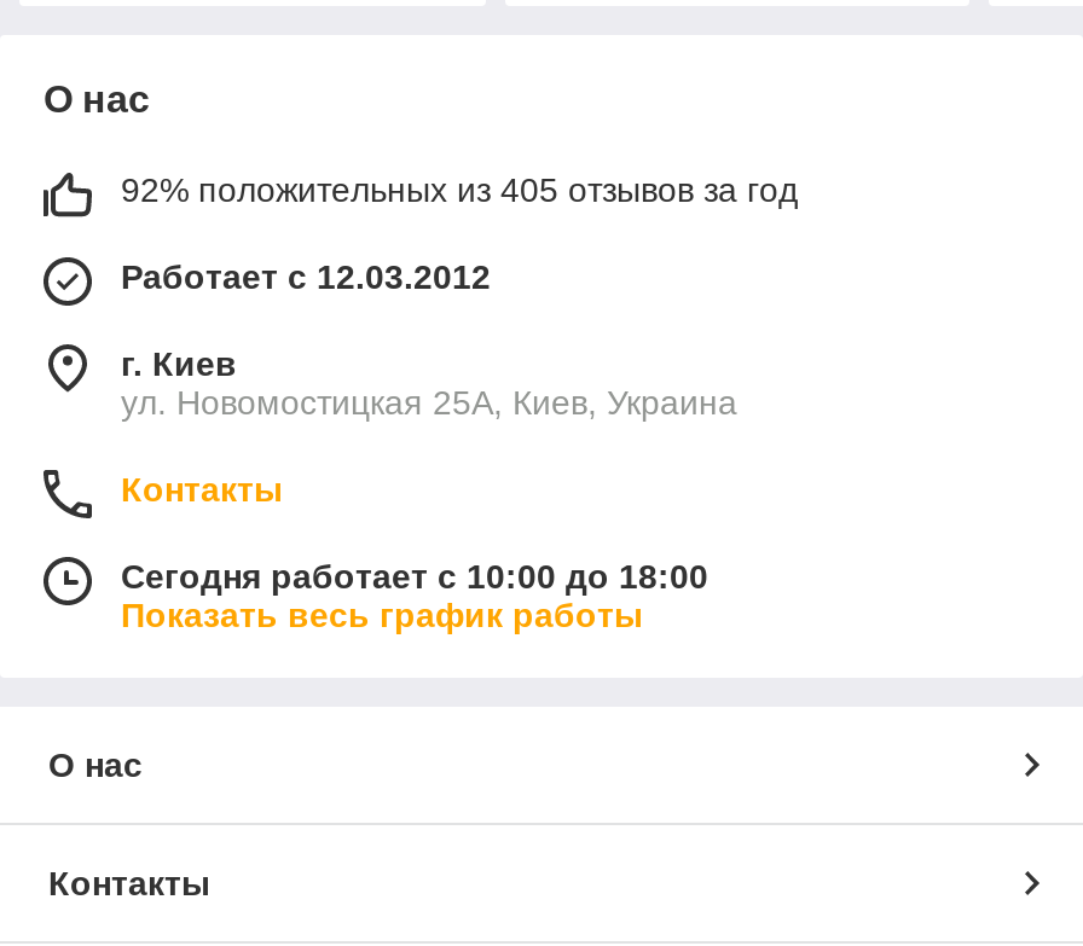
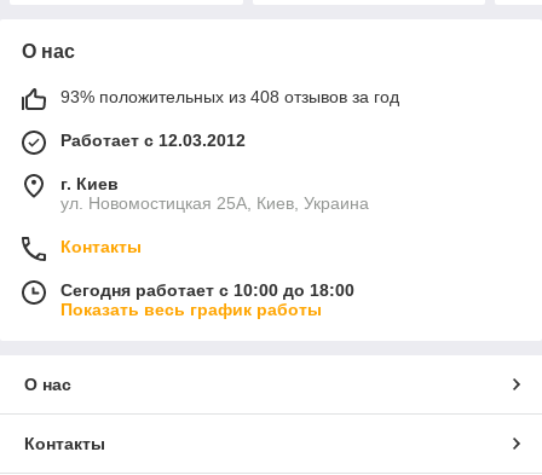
- 92% положительных из 405 отзывов за год
+ 93% положительных из 408 отзывов за год
